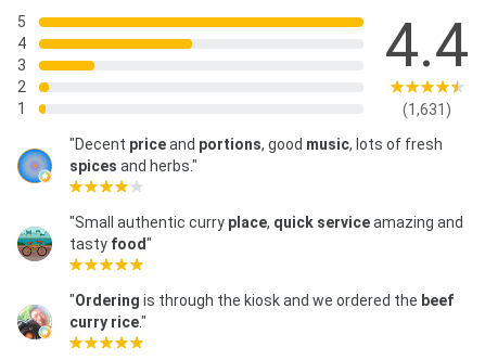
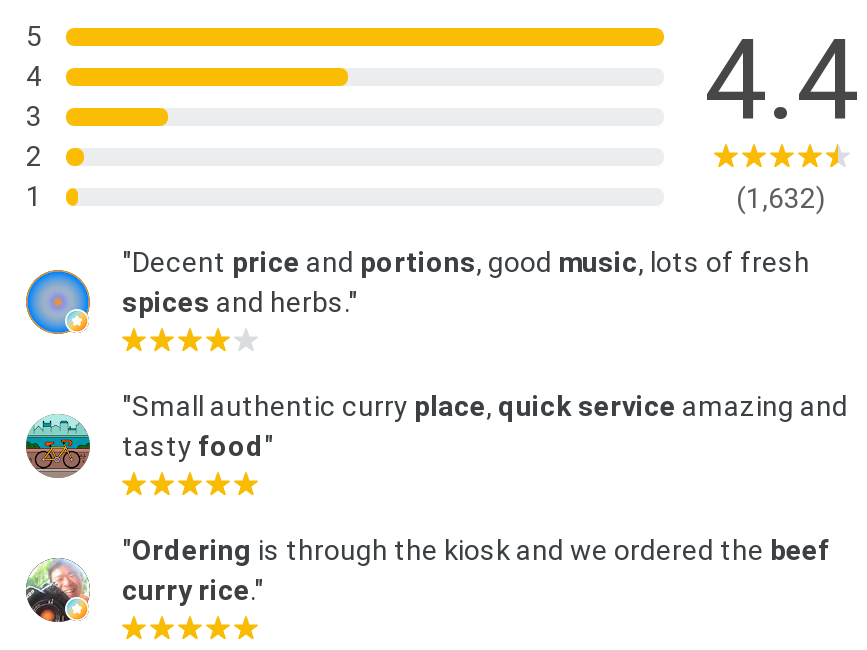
- (1,631)
+ (1,632)
